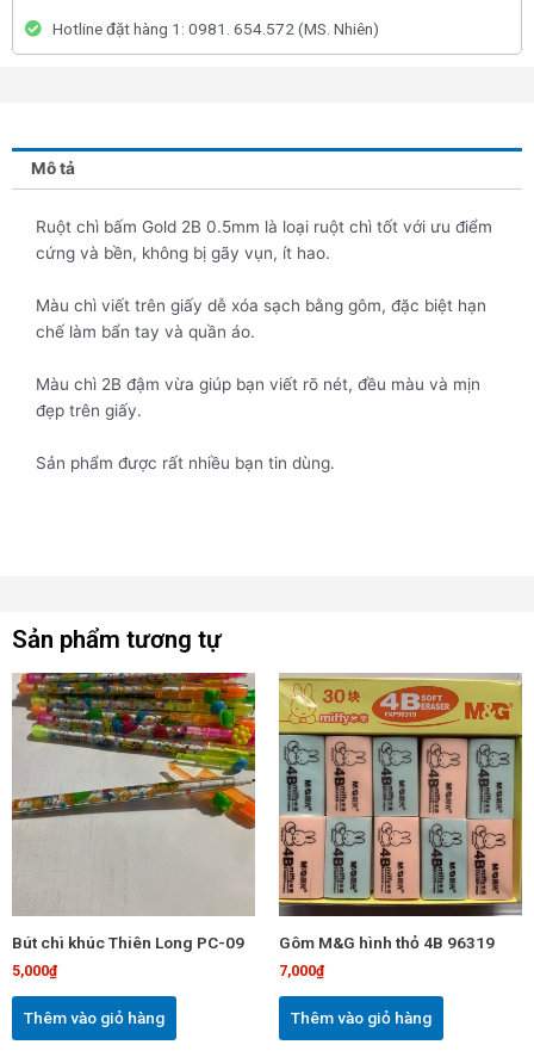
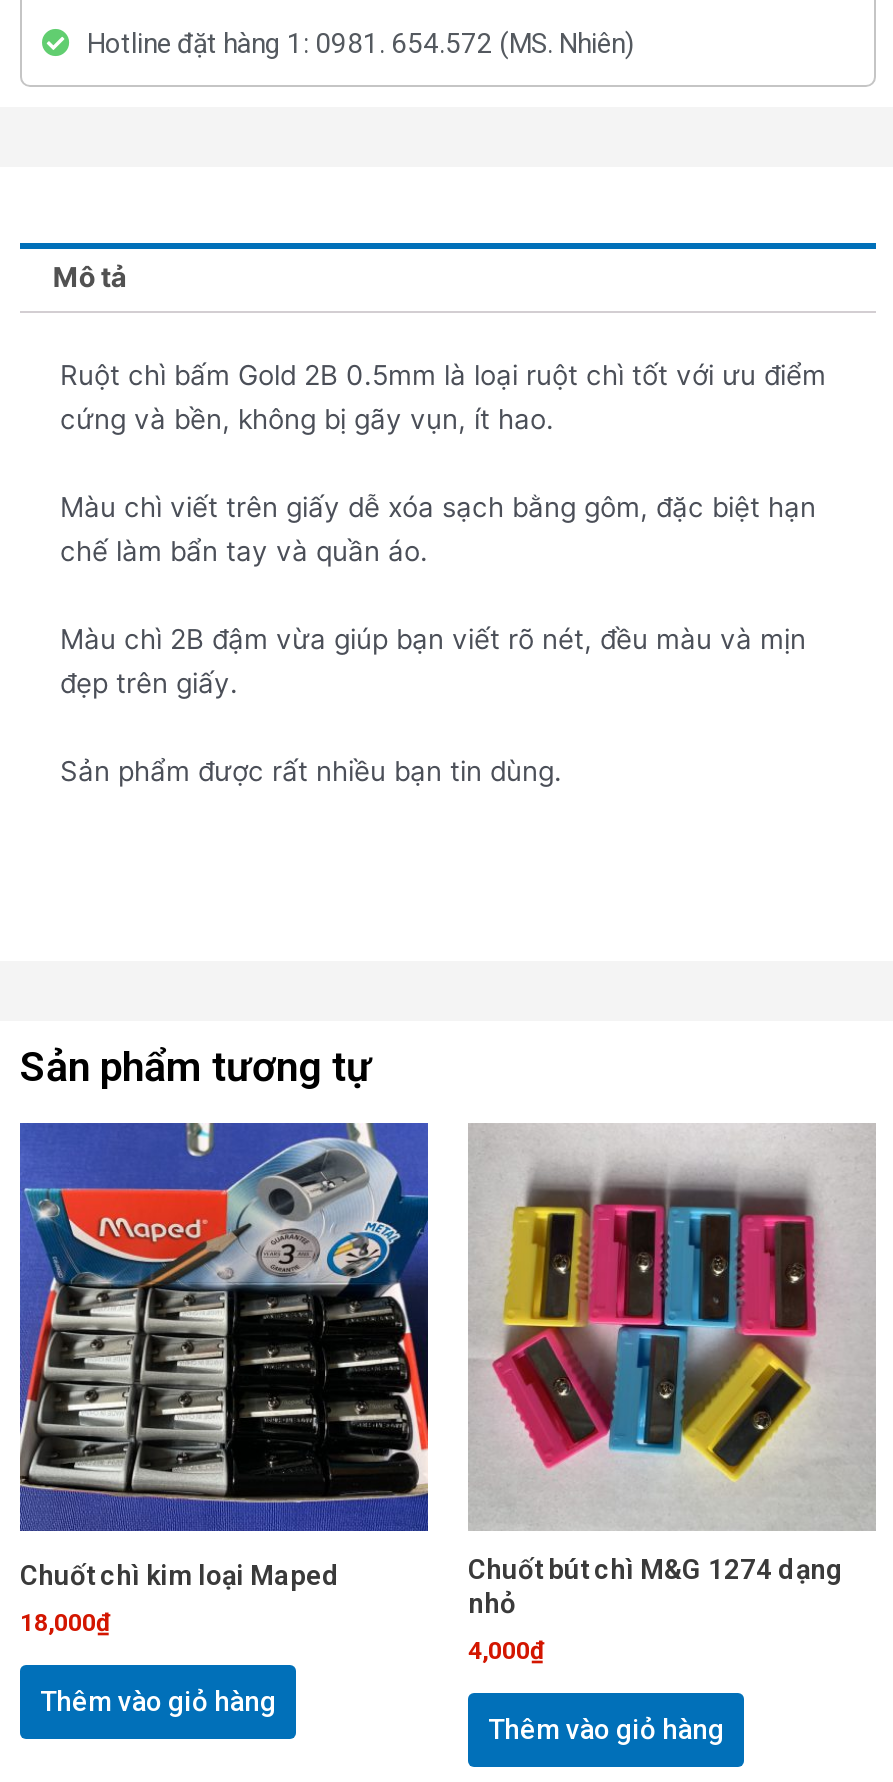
- [image]
- Bút chì khúc Thiên Long PC-09
+ [image]
+ Chuốt chì kim loại Maped

- [image]
- Gôm M&G hình thỏ 4B 96319
+ [image]
+ Chuốt bút chì M&G 1274 dạng
+ nhỏ

- 5,000₫
+ 18,000₫

- 7,000₫
+ 4,000₫
